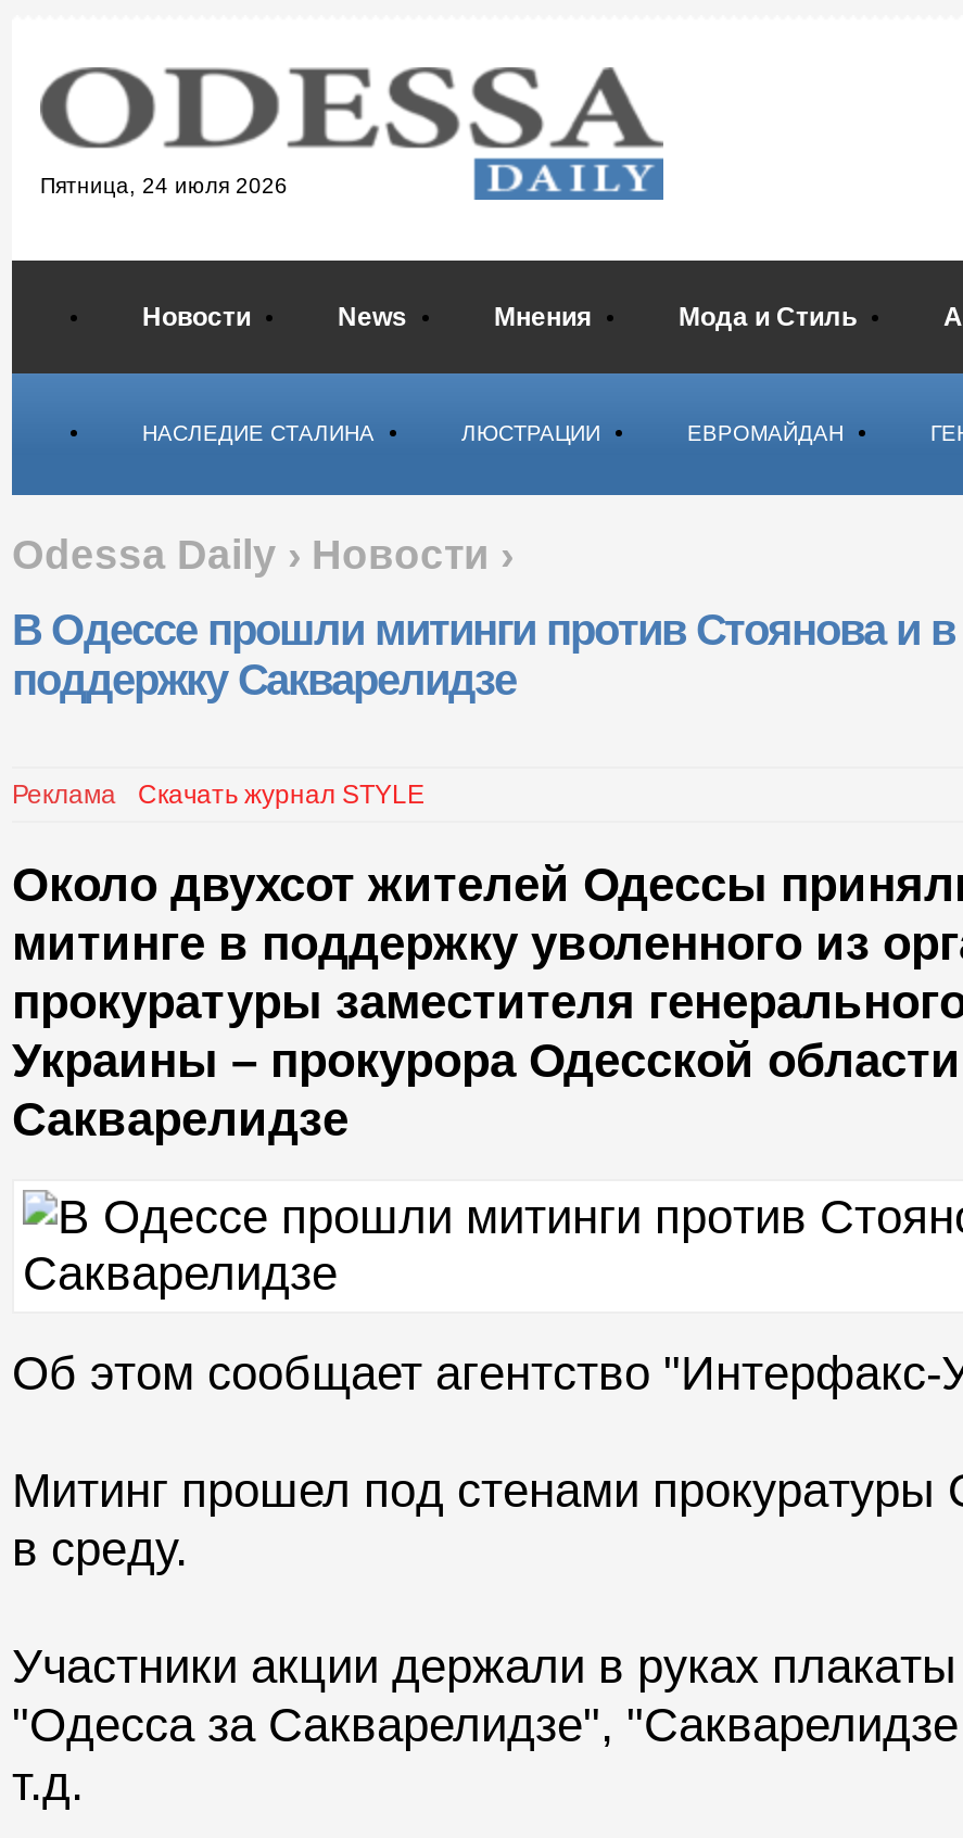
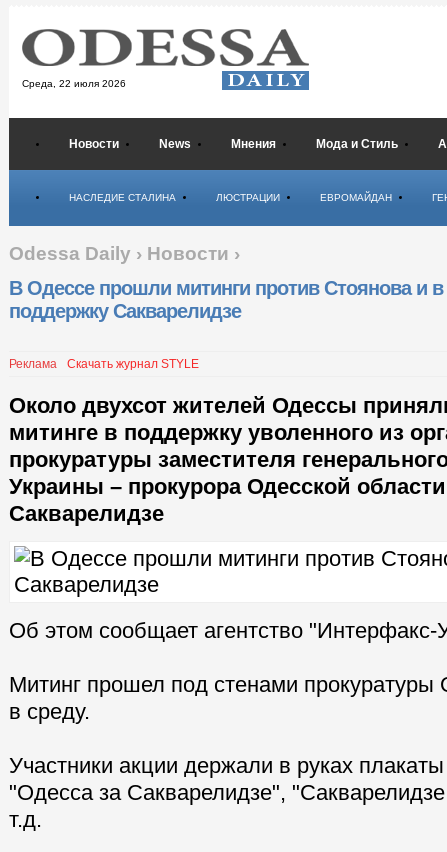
- Пятница, 24 июля 2026
+ Среда, 22 июля 2026
